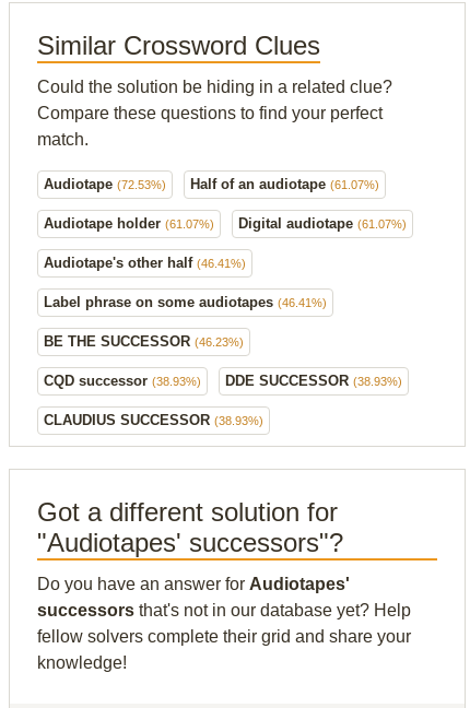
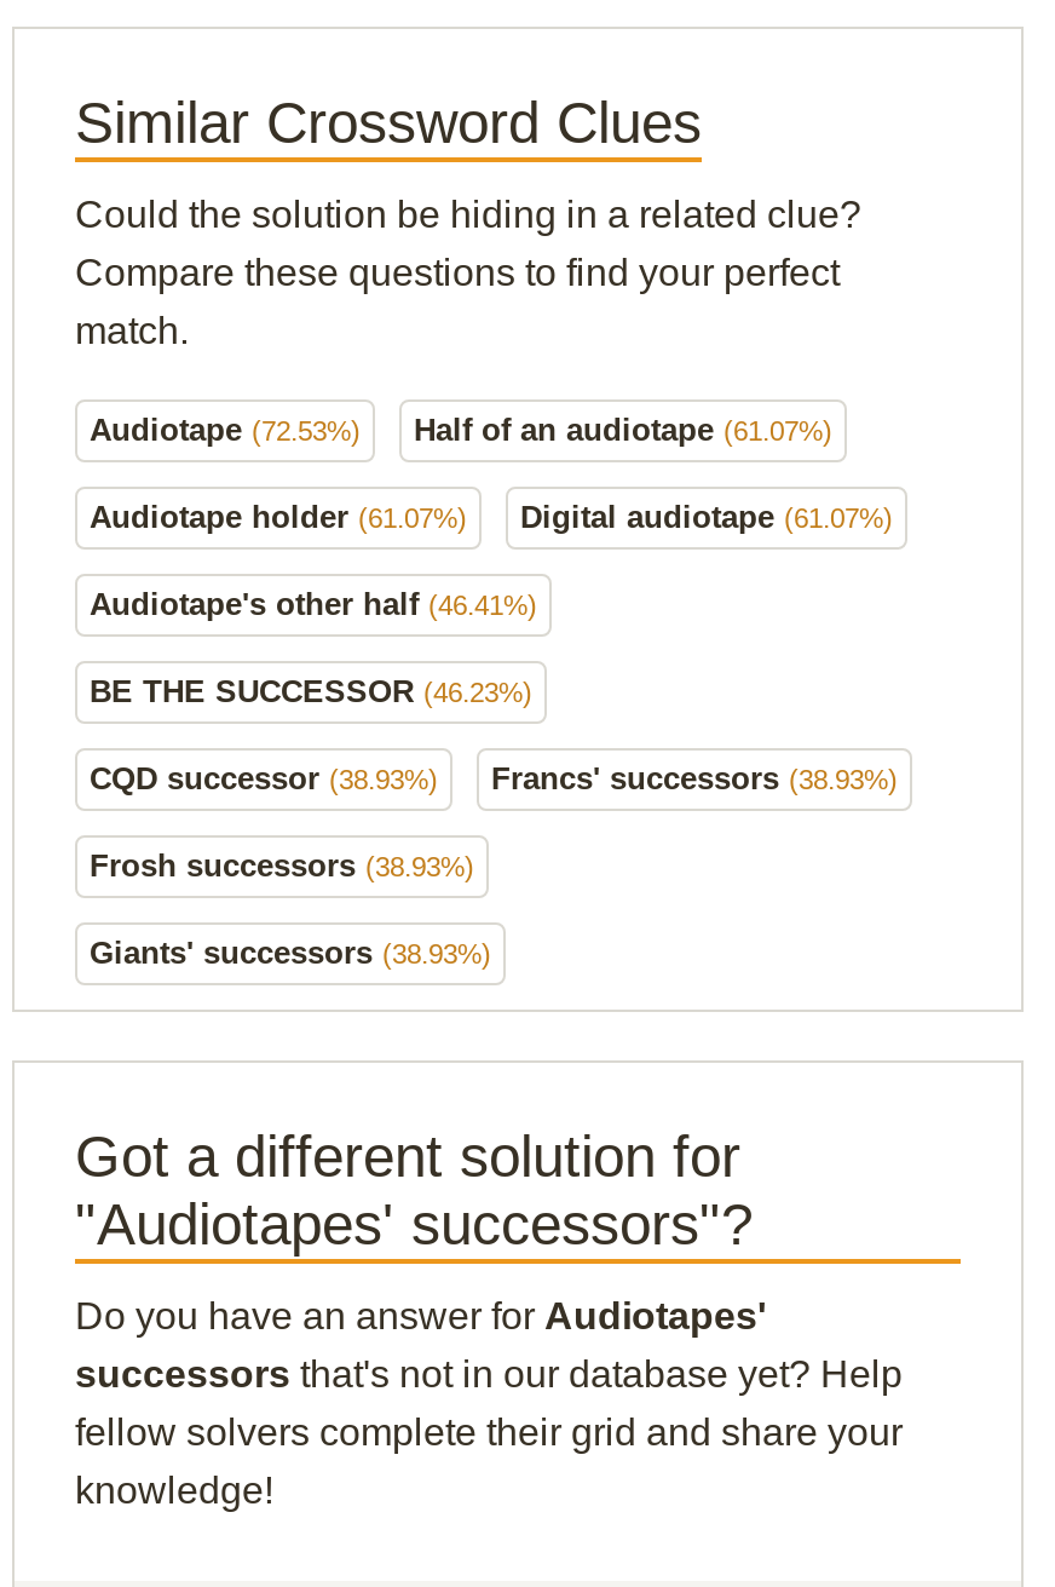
- Label phrase on some audiotapes (46.41%)

moved up: BE THE SUCCESSOR (46.23%) | CQD successor (38.93%)

- DDE SUCCESSOR (38.93%)
- CLAUDIUS SUCCESSOR (38.93%)
+ Francs' successors (38.93%)
+ Frosh successors (38.93%)
+ Giants' successors (38.93%)
